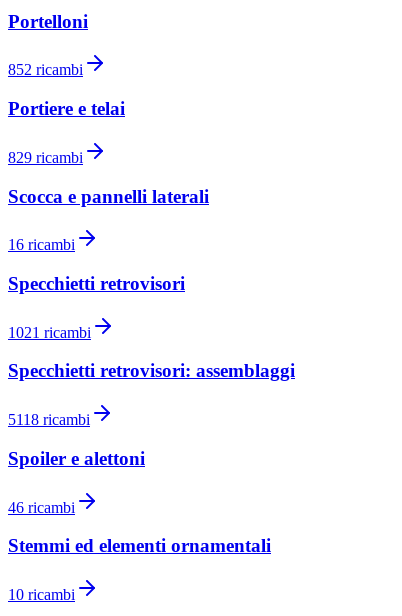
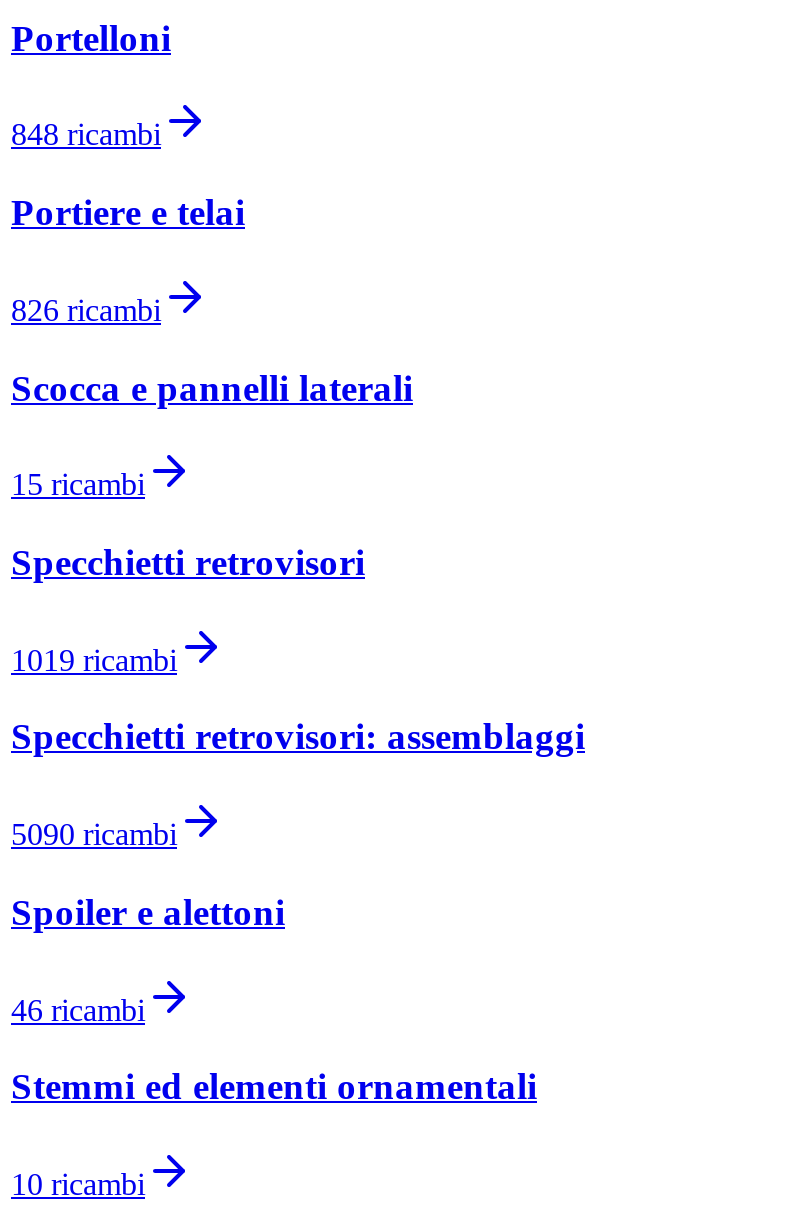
- 852 ricambi
+ 848 ricambi

- 829 ricambi
+ 826 ricambi

- 16 ricambi
+ 15 ricambi

- 1021 ricambi
+ 1019 ricambi

- 5118 ricambi
+ 5090 ricambi
